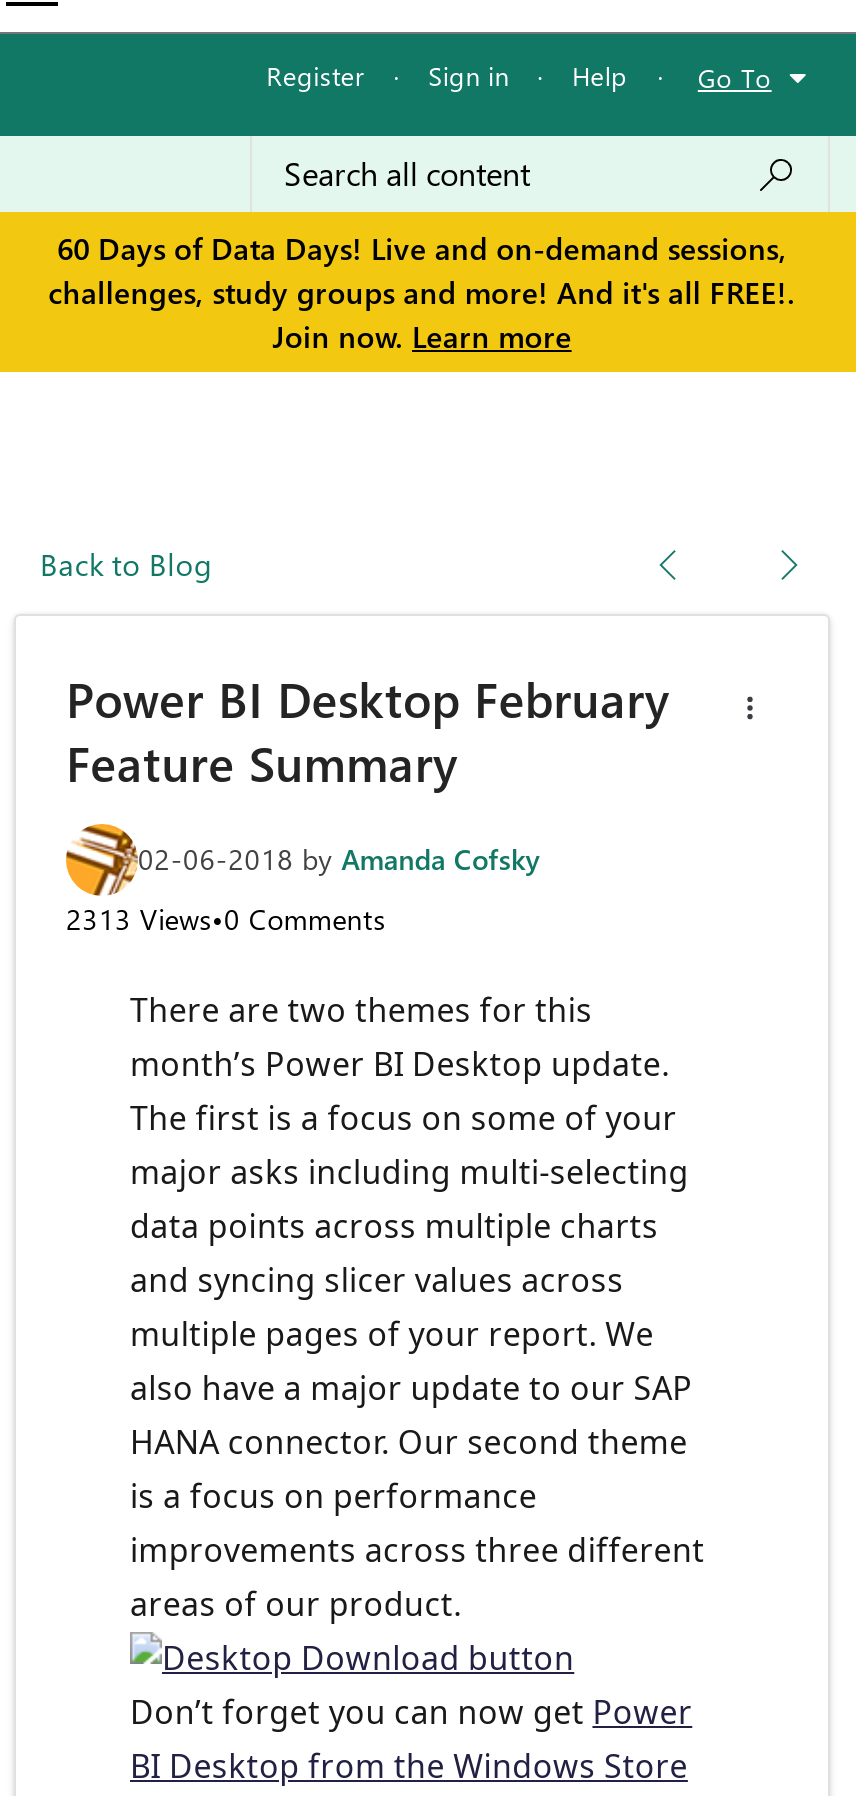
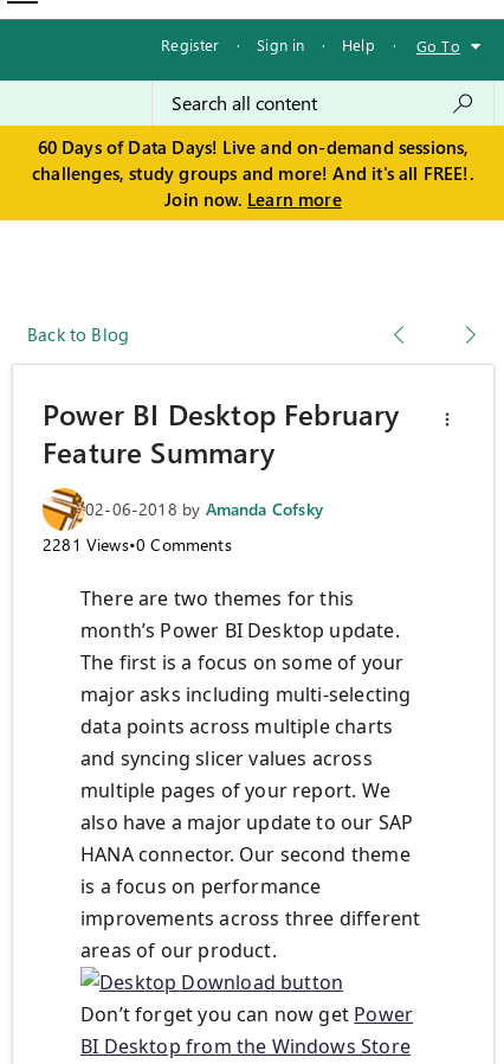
- 2313 Views•0 Comments
+ 2281 Views•0 Comments
